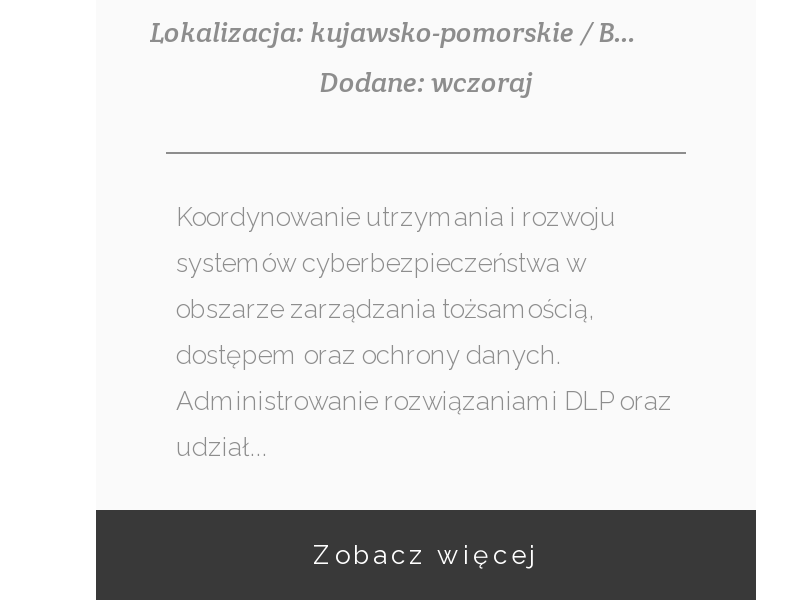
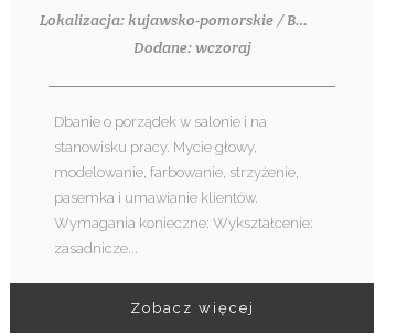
- Koordynowanie utrzymania i rozwoju
+ Dbanie o porządek w salonie i na

- systemów cyberbezpieczeństwa w
+ stanowisku pracy. Mycie głowy,

- obszarze zarządzania tożsamością,
+ modelowanie, farbowanie, strzyżenie,

- dostępem oraz ochrony danych.
+ pasemka i umawianie klientów.

- Administrowanie rozwiązaniami DLP oraz
+ Wymagania konieczne: Wykształcenie:

- udział...
+ zasadnicze...
